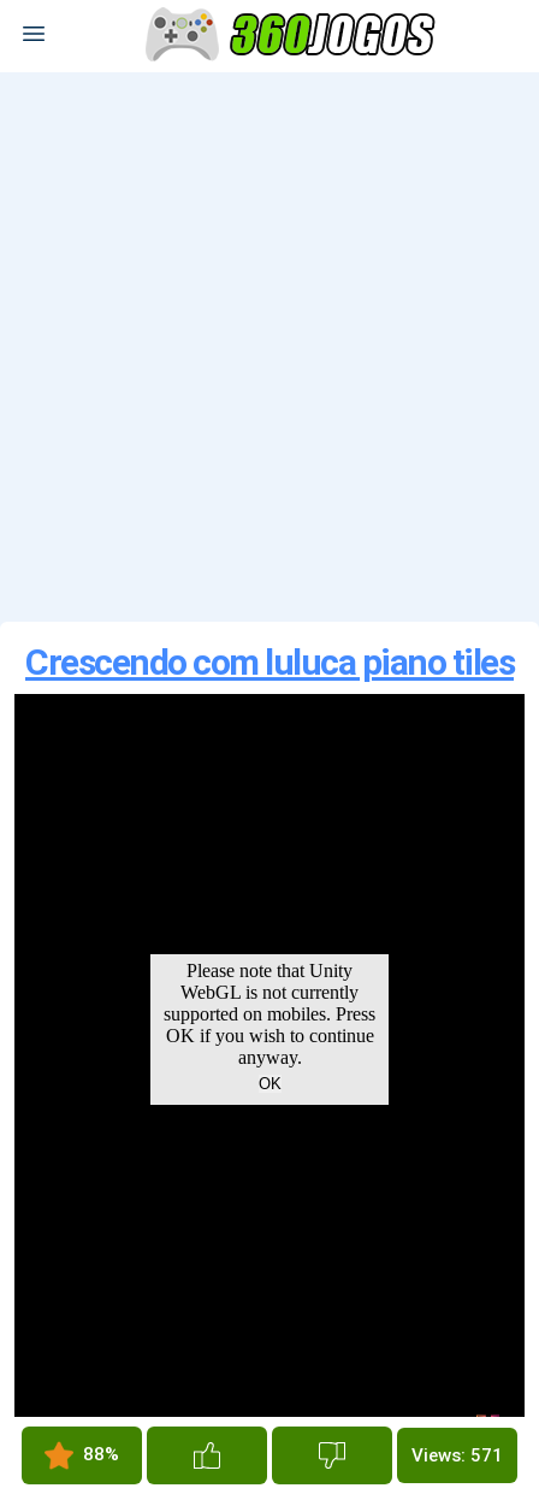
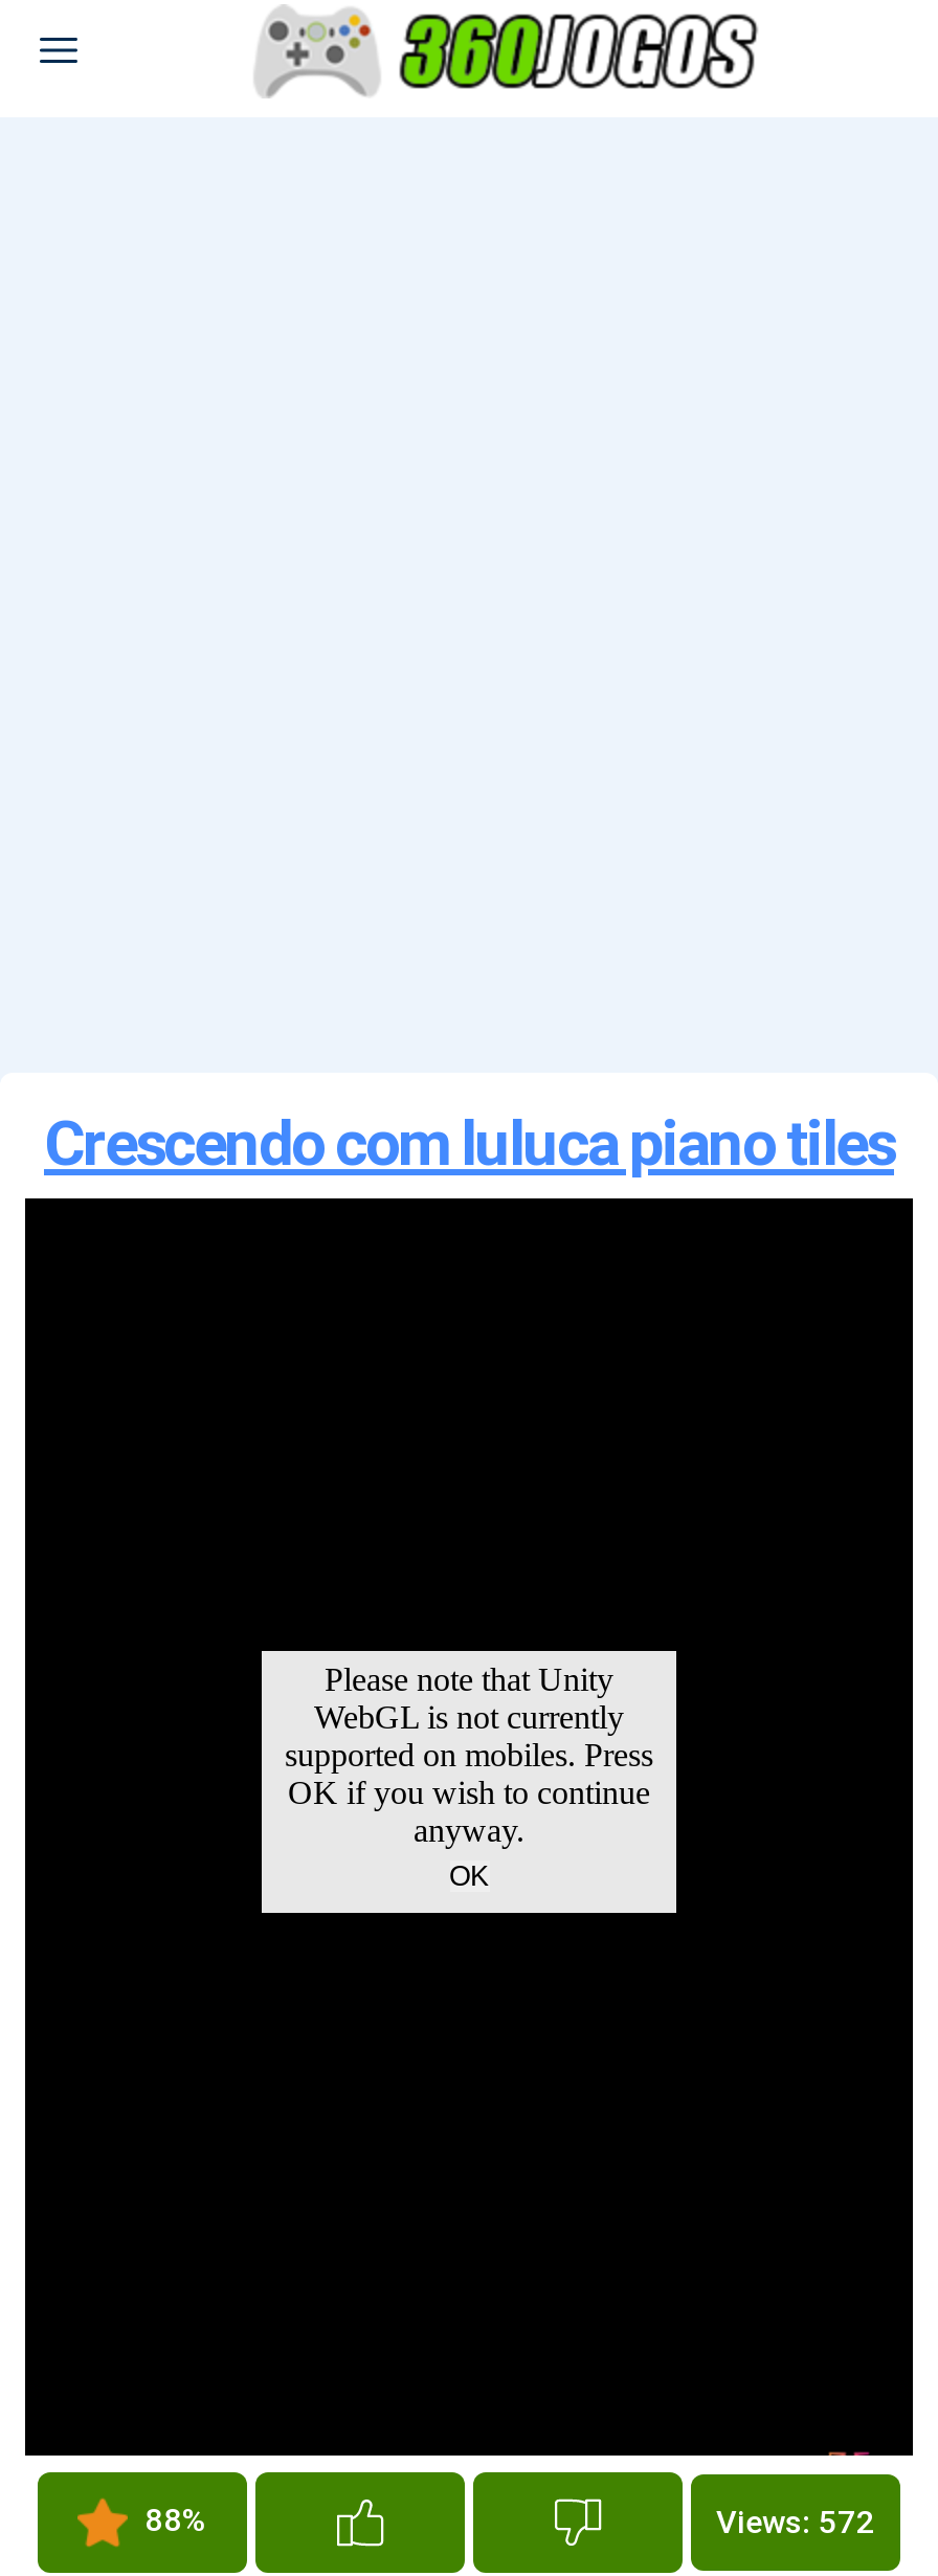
- Views: 571
+ Views: 572
